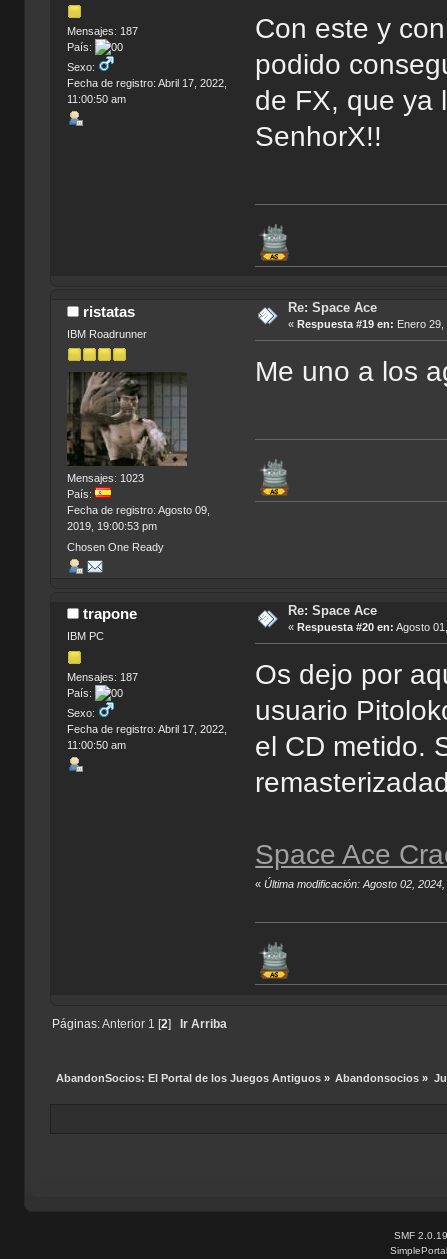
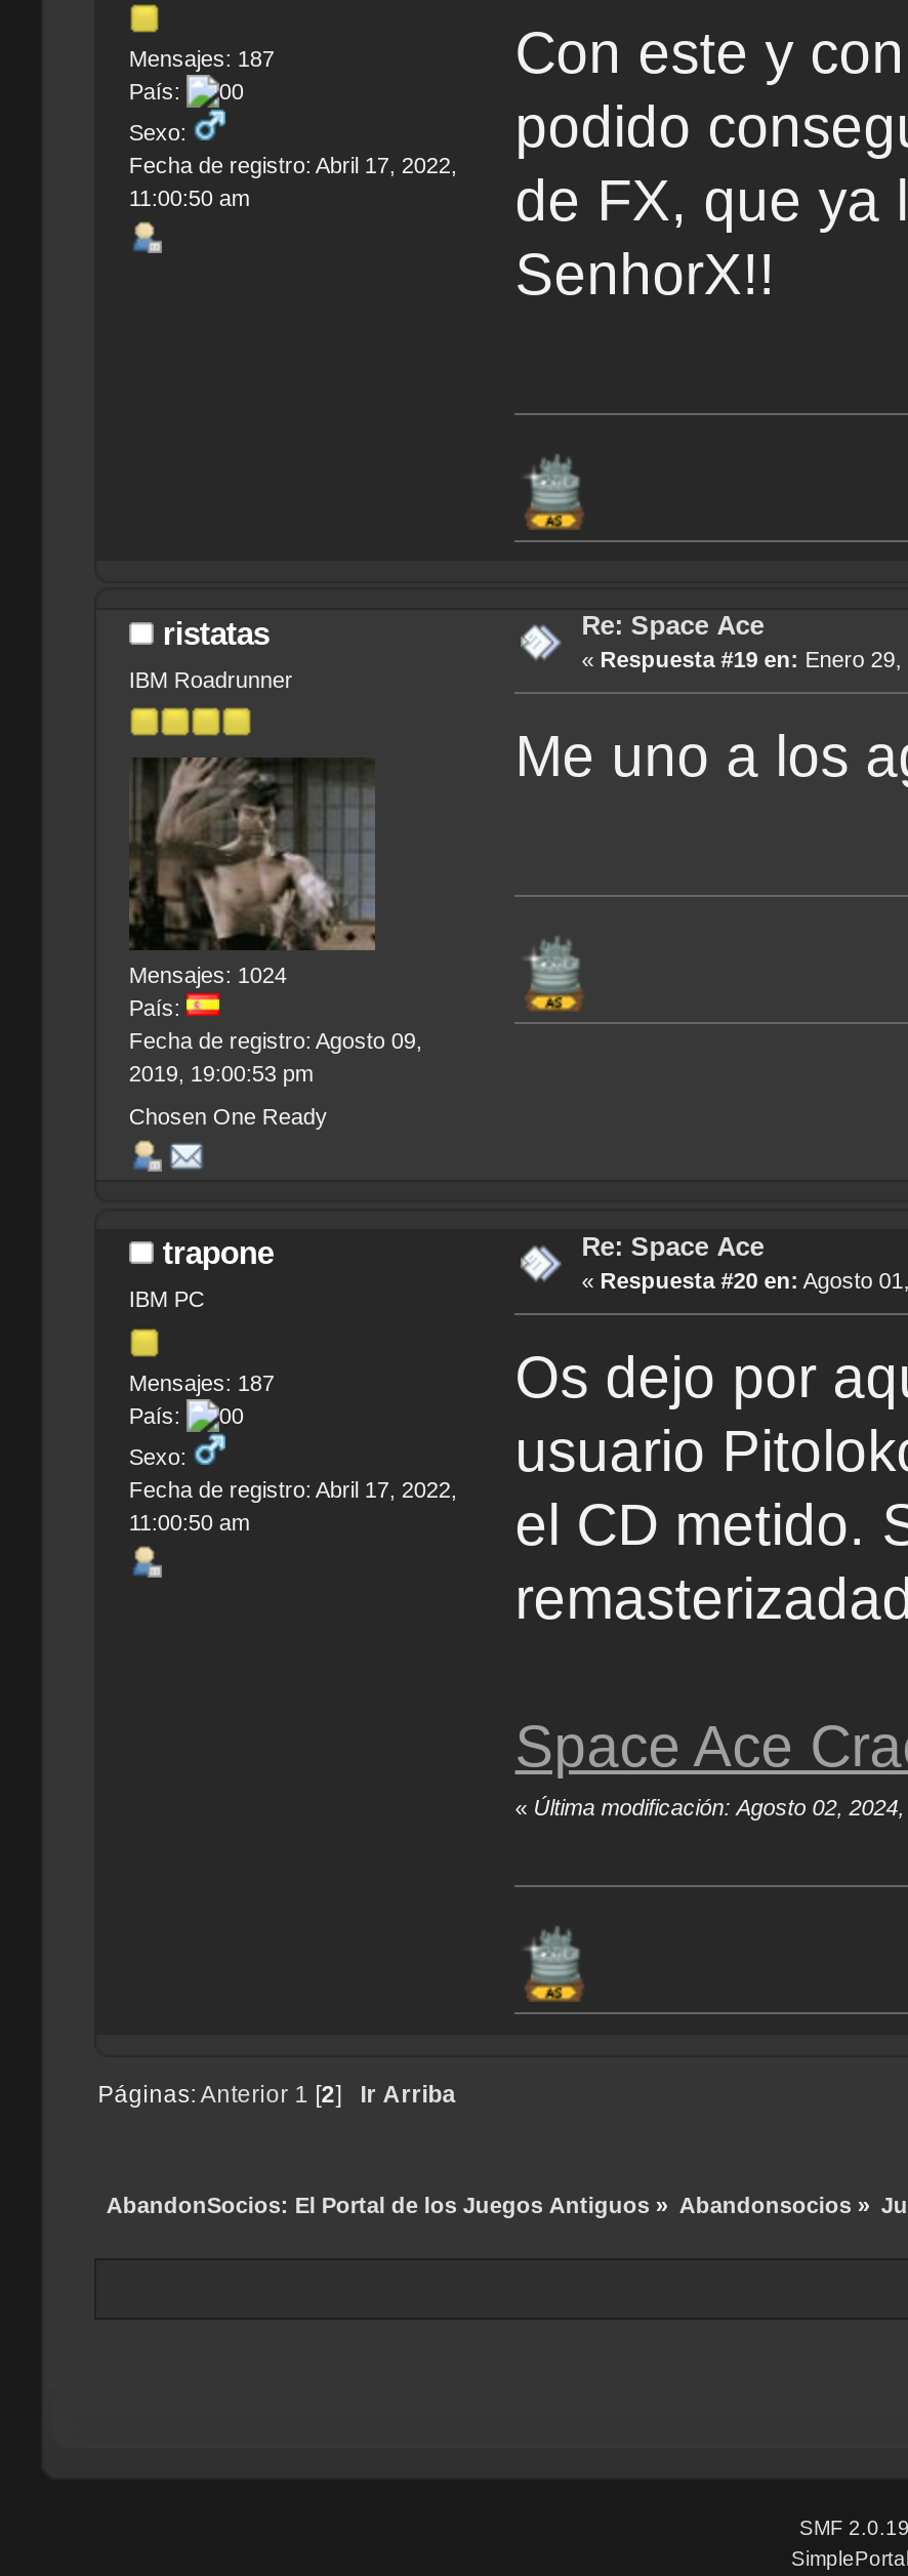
- Mensajes: 1023
+ Mensajes: 1024
